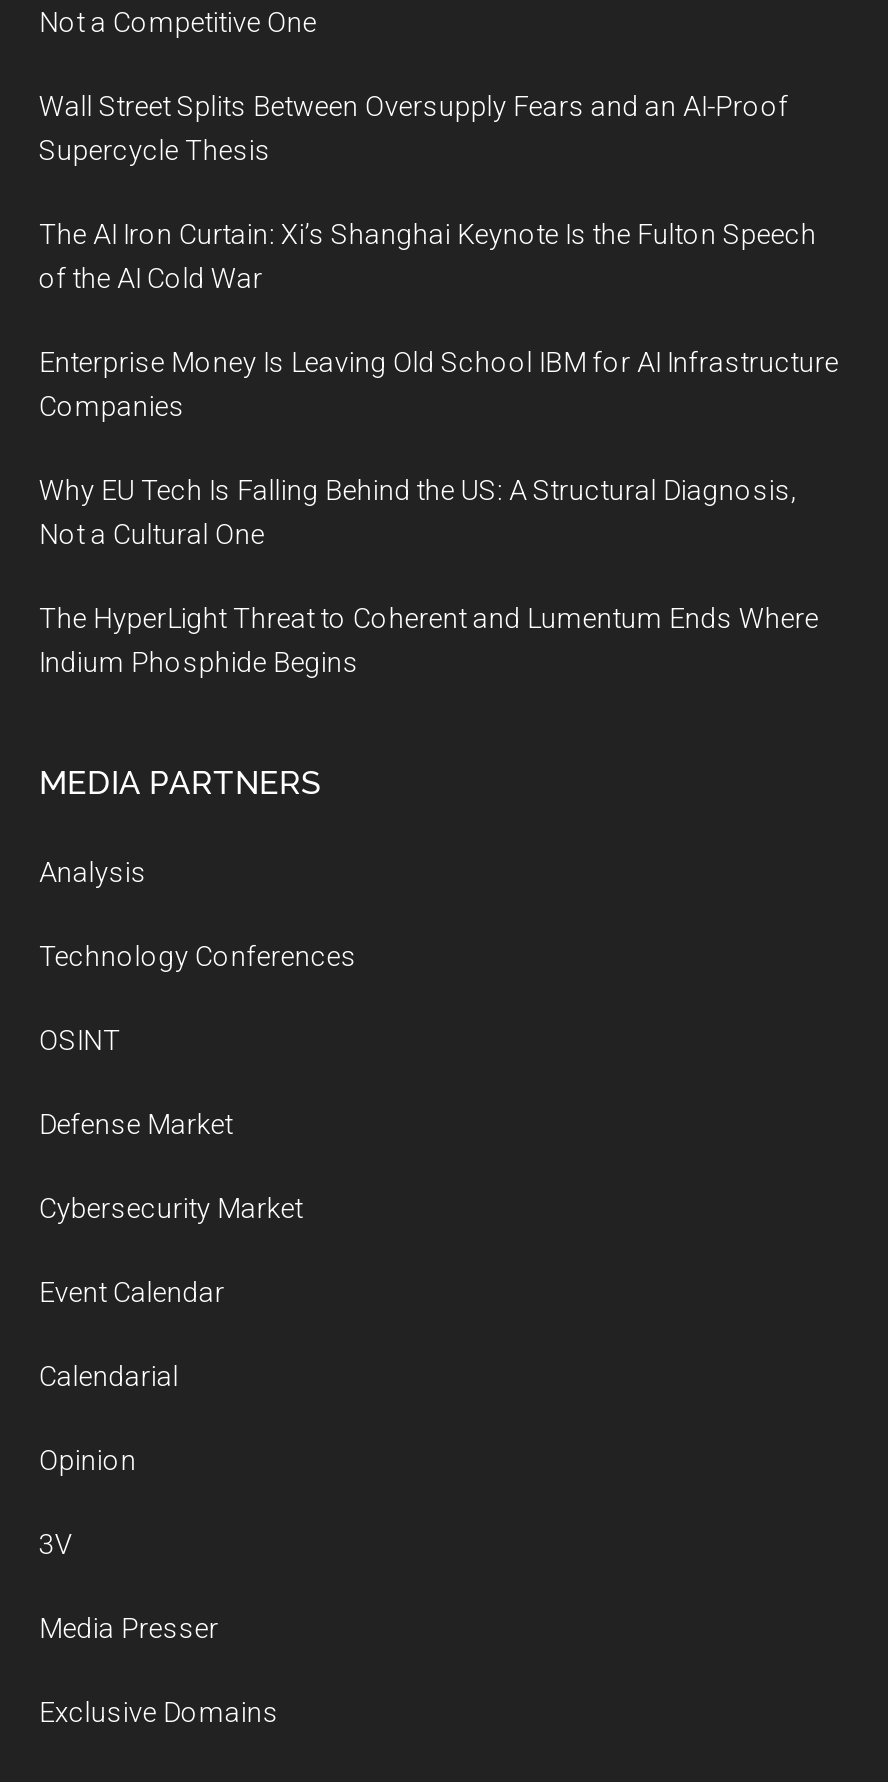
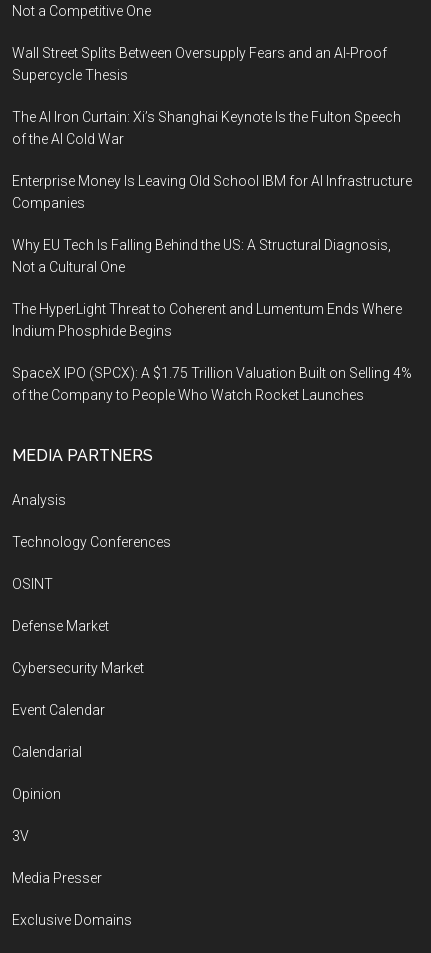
+ SpaceX IPO (SPCX): A $1.75 Trillion Valuation Built on Selling 4%
+ of the Company to People Who Watch Rocket Launches
